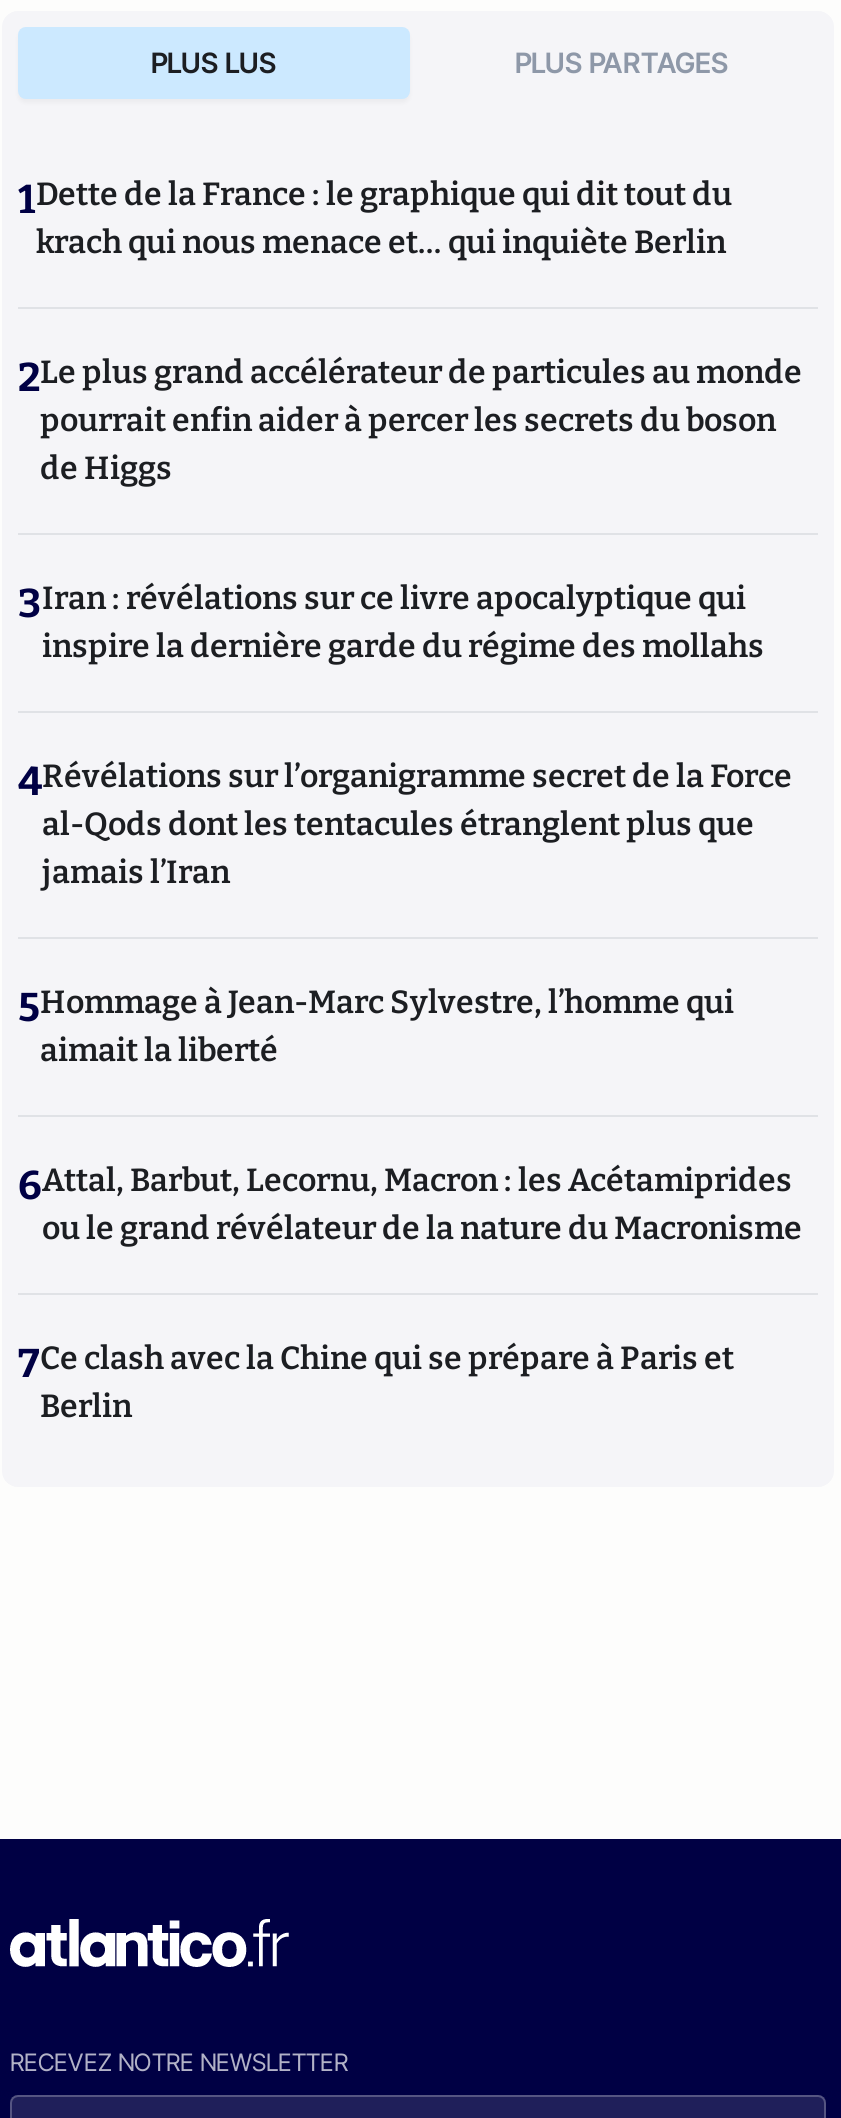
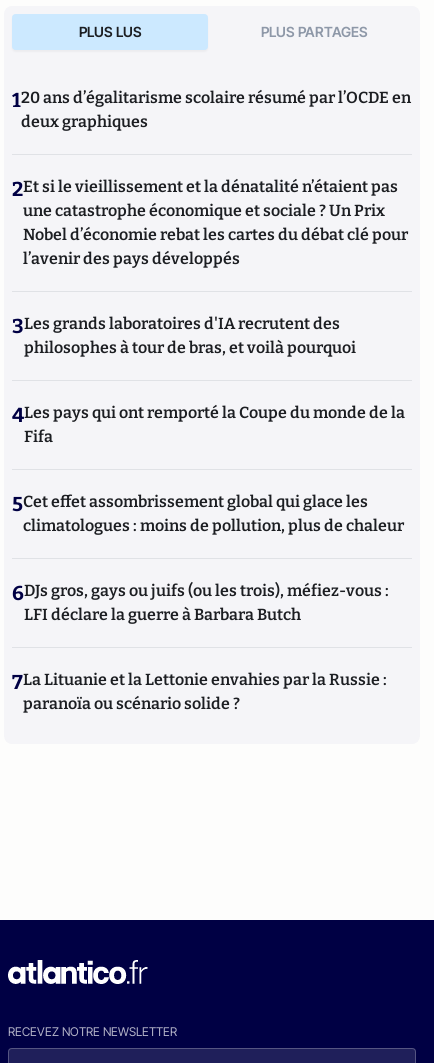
- 1Dette de la France : le graphique qui dit tout du
- krach qui nous menace et… qui inquiète Berlin
+ 120 ans d’égalitarisme scolaire résumé par l’OCDE en
+ deux graphiques

- 2Le plus grand accélérateur de particules au monde
- pourrait enfin aider à percer les secrets du boson
- de Higgs
+ 2Et si le vieillissement et la dénatalité n’étaient pas
+ une catastrophe économique et sociale ? Un Prix
+ Nobel d’économie rebat les cartes du débat clé pour
+ l’avenir des pays développés

- 3Iran : révélations sur ce livre apocalyptique qui
- inspire la dernière garde du régime des mollahs
+ 3Les grands laboratoires d'IA recrutent des
+ philosophes à tour de bras, et voilà pourquoi

- 4Révélations sur l’organigramme secret de la Force
- al-Qods dont les tentacules étranglent plus que
- jamais l’Iran
+ 4Les pays qui ont remporté la Coupe du monde de la
+ Fifa

- 5Hommage à Jean-Marc Sylvestre, l’homme qui
- aimait la liberté
+ 5Cet effet assombrissement global qui glace les
+ climatologues : moins de pollution, plus de chaleur

- 6Attal, Barbut, Lecornu, Macron : les Acétamiprides
- ou le grand révélateur de la nature du Macronisme
+ 6DJs gros, gays ou juifs (ou les trois), méfiez-vous :
+ LFI déclare la guerre à Barbara Butch

- 7Ce clash avec la Chine qui se prépare à Paris et
- Berlin
+ 7La Lituanie et la Lettonie envahies par la Russie :
+ paranoïa ou scénario solide ?
